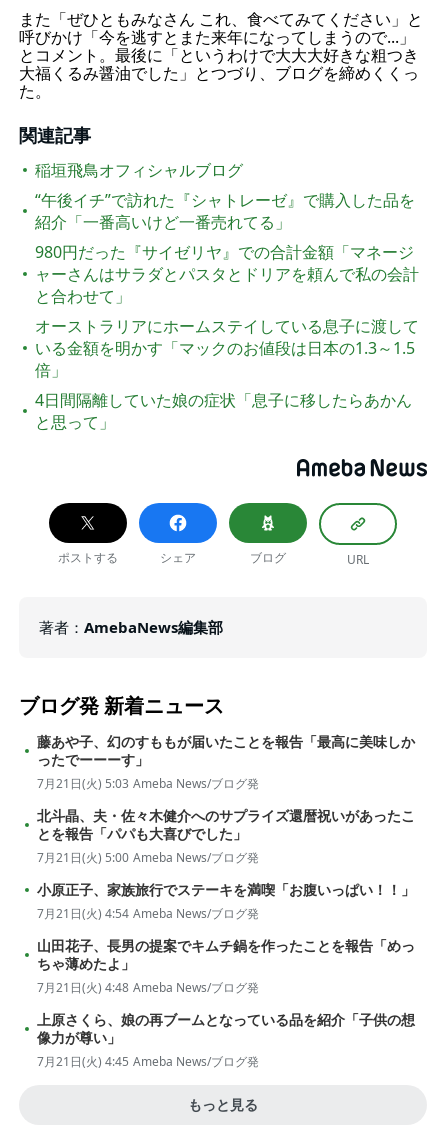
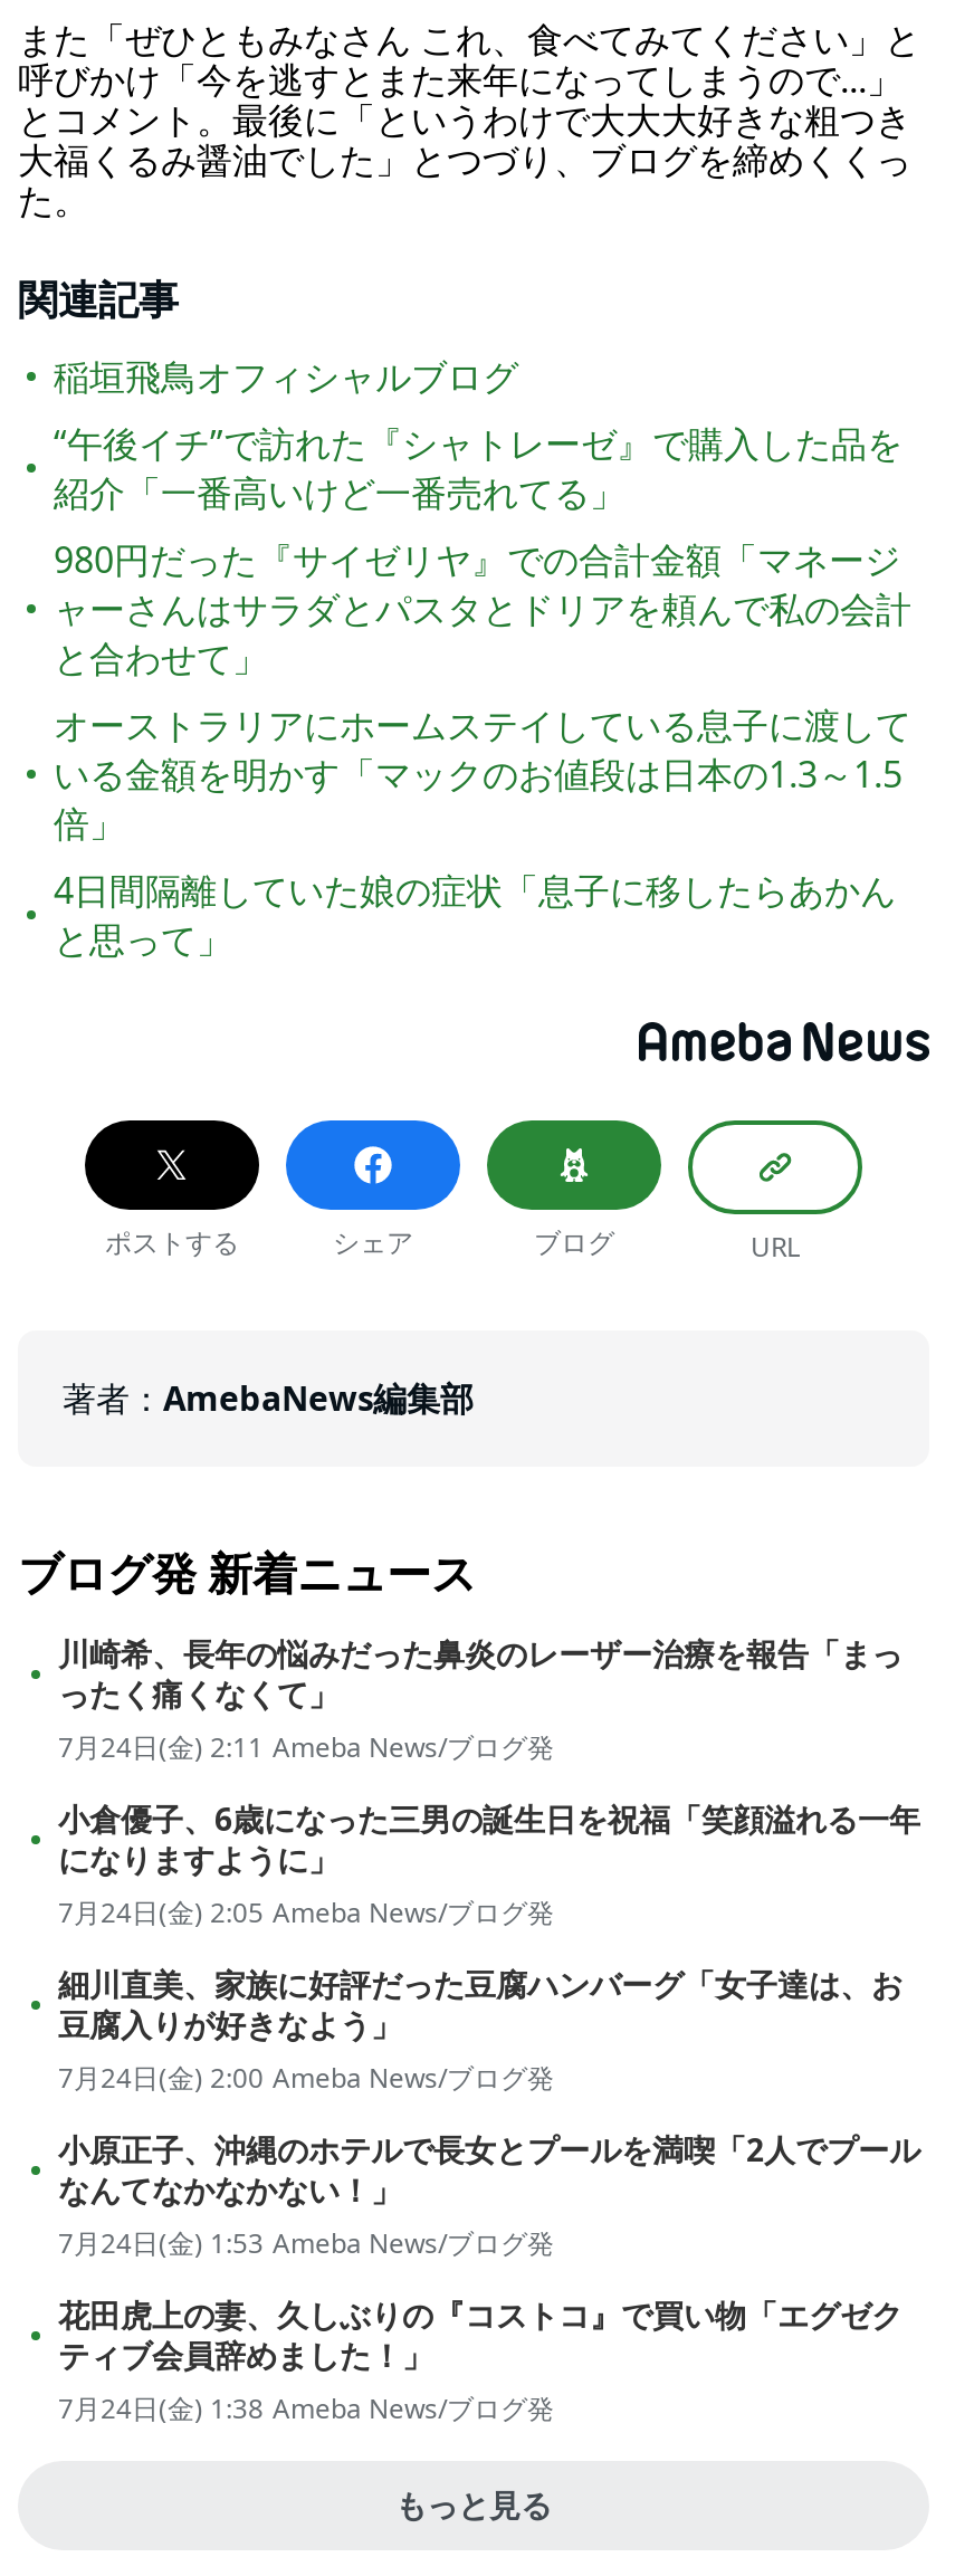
- 藤あや子、幻のすももが届いたことを報告「最高に美味しか
- ったでーーーす」
- 7月21日(火) 5:03 Ameba News/ブログ発
+ 川崎希、長年の悩みだった鼻炎のレーザー治療を報告「まっ
+ ったく痛くなくて」
+ 7月24日(金) 2:11 Ameba News/ブログ発

- 北斗晶、夫・佐々木健介へのサプライズ還暦祝いがあったこ
- とを報告「パパも大喜びでした」
- 7月21日(火) 5:00 Ameba News/ブログ発
+ 小倉優子、6歳になった三男の誕生日を祝福「笑顔溢れる一年
+ になりますように」
+ 7月24日(金) 2:05 Ameba News/ブログ発

- 小原正子、家族旅行でステーキを満喫「お腹いっぱい！！」
- 7月21日(火) 4:54 Ameba News/ブログ発
+ 細川直美、家族に好評だった豆腐ハンバーグ「女子達は、お
+ 豆腐入りが好きなよう」
+ 7月24日(金) 2:00 Ameba News/ブログ発

- 山田花子、長男の提案でキムチ鍋を作ったことを報告「めっ
- ちゃ薄めたよ」
- 7月21日(火) 4:48 Ameba News/ブログ発
+ 小原正子、沖縄のホテルで長女とプールを満喫「2人でプール
+ なんてなかなかない！」
+ 7月24日(金) 1:53 Ameba News/ブログ発

- 上原さくら、娘の再ブームとなっている品を紹介「子供の想
- 像力が尊い」
- 7月21日(火) 4:45 Ameba News/ブログ発
+ 花田虎上の妻、久しぶりの『コストコ』で買い物「エグゼク
+ ティブ会員辞めました！」
+ 7月24日(金) 1:38 Ameba News/ブログ発
